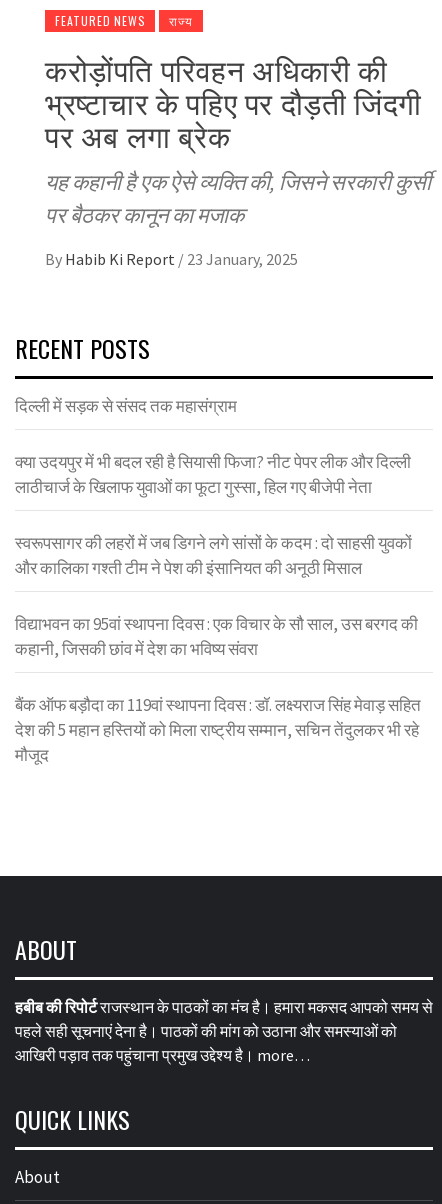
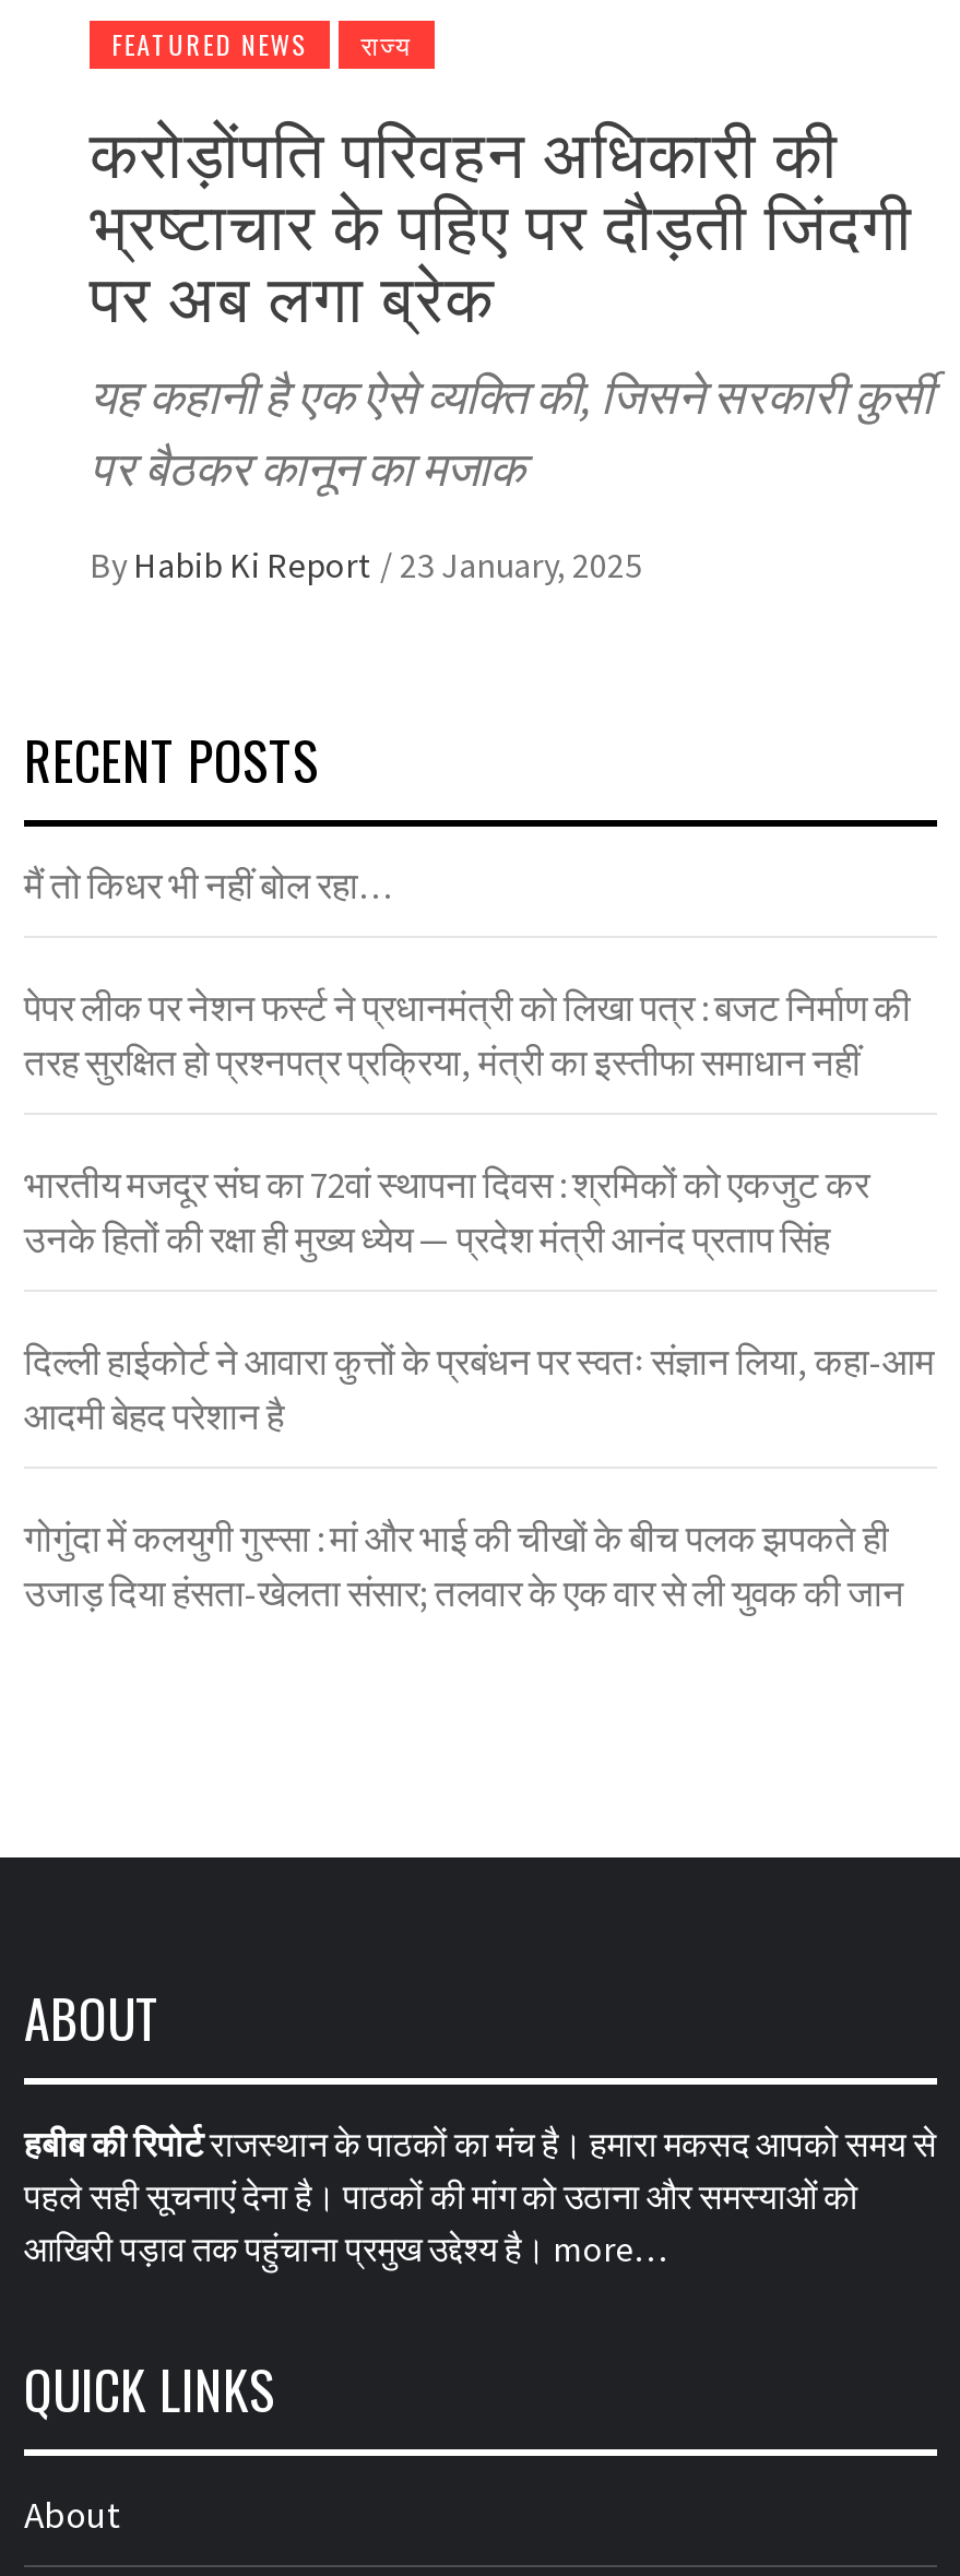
- दिल्ली में सड़क से संसद तक महासंग्राम
+ मैं तो किधर भी नहीं बोल रहा…

- क्या उदयपुर में भी बदल रही है सियासी फिजा? नीट पेपर लीक और दिल्ली
- लाठीचार्ज के खिलाफ युवाओं का फूटा गुस्सा, हिल गए बीजेपी नेता
+ पेपर लीक पर नेशन फर्स्ट ने प्रधानमंत्री को लिखा पत्र : बजट निर्माण की
+ तरह सुरक्षित हो प्रश्नपत्र प्रक्रिया, मंत्री का इस्तीफा समाधान नहीं

- स्वरूपसागर की लहरों में जब डिगने लगे सांसों के कदम : दो साहसी युवकों
- और कालिका गश्ती टीम ने पेश की इंसानियत की अनूठी मिसाल
+ भारतीय मजदूर संघ का 72वां स्थापना दिवस : श्रमिकों को एकजुट कर
+ उनके हितों की रक्षा ही मुख्य ध्येय — प्रदेश मंत्री आनंद प्रताप सिंह

- विद्याभवन का 95वां स्थापना दिवस : एक विचार के सौ साल, उस बरगद की
- कहानी, जिसकी छांव में देश का भविष्य संवरा
+ दिल्ली हाईकोर्ट ने आवारा कुत्तों के प्रबंधन पर स्वतः संज्ञान लिया, कहा-आम
+ आदमी बेहद परेशान है

- बैंक ऑफ बड़ौदा का 119वां स्थापना दिवस : डॉ. लक्ष्यराज सिंह मेवाड़ सहित
- देश की 5 महान हस्तियों को मिला राष्ट्रीय सम्मान, सचिन तेंदुलकर भी रहे
- मौजूद
+ गोगुंदा में कलयुगी गुस्सा : मां और भाई की चीखों के बीच पलक झपकते ही
+ उजाड़ दिया हंसता-खेलता संसार; तलवार के एक वार से ली युवक की जान
